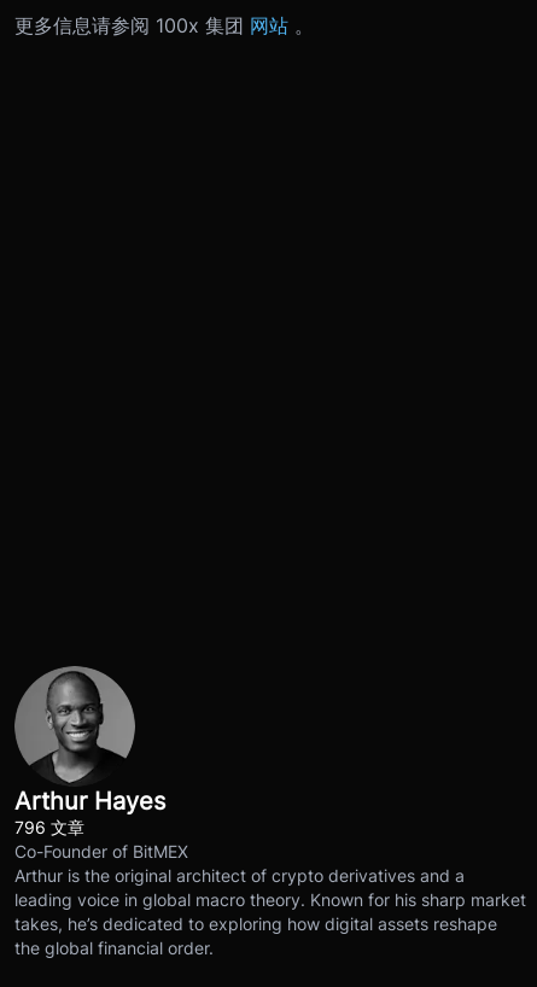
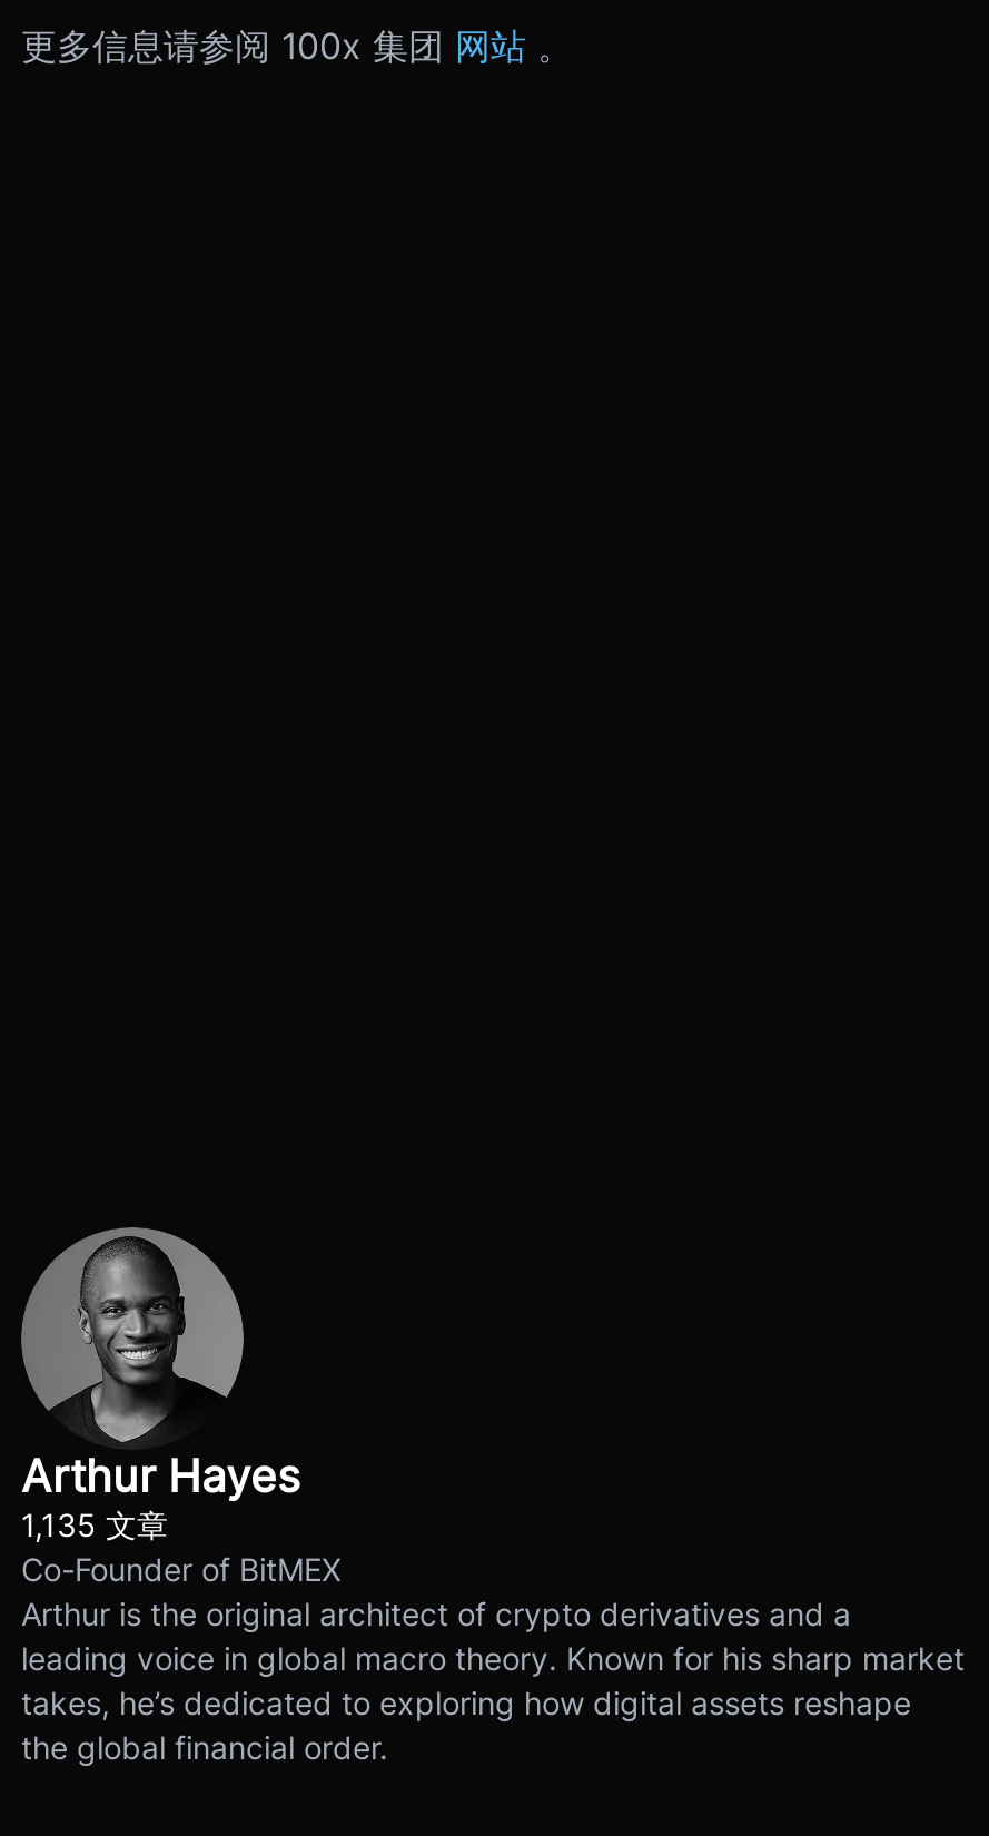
- 796 文章
+ 1,135 文章
